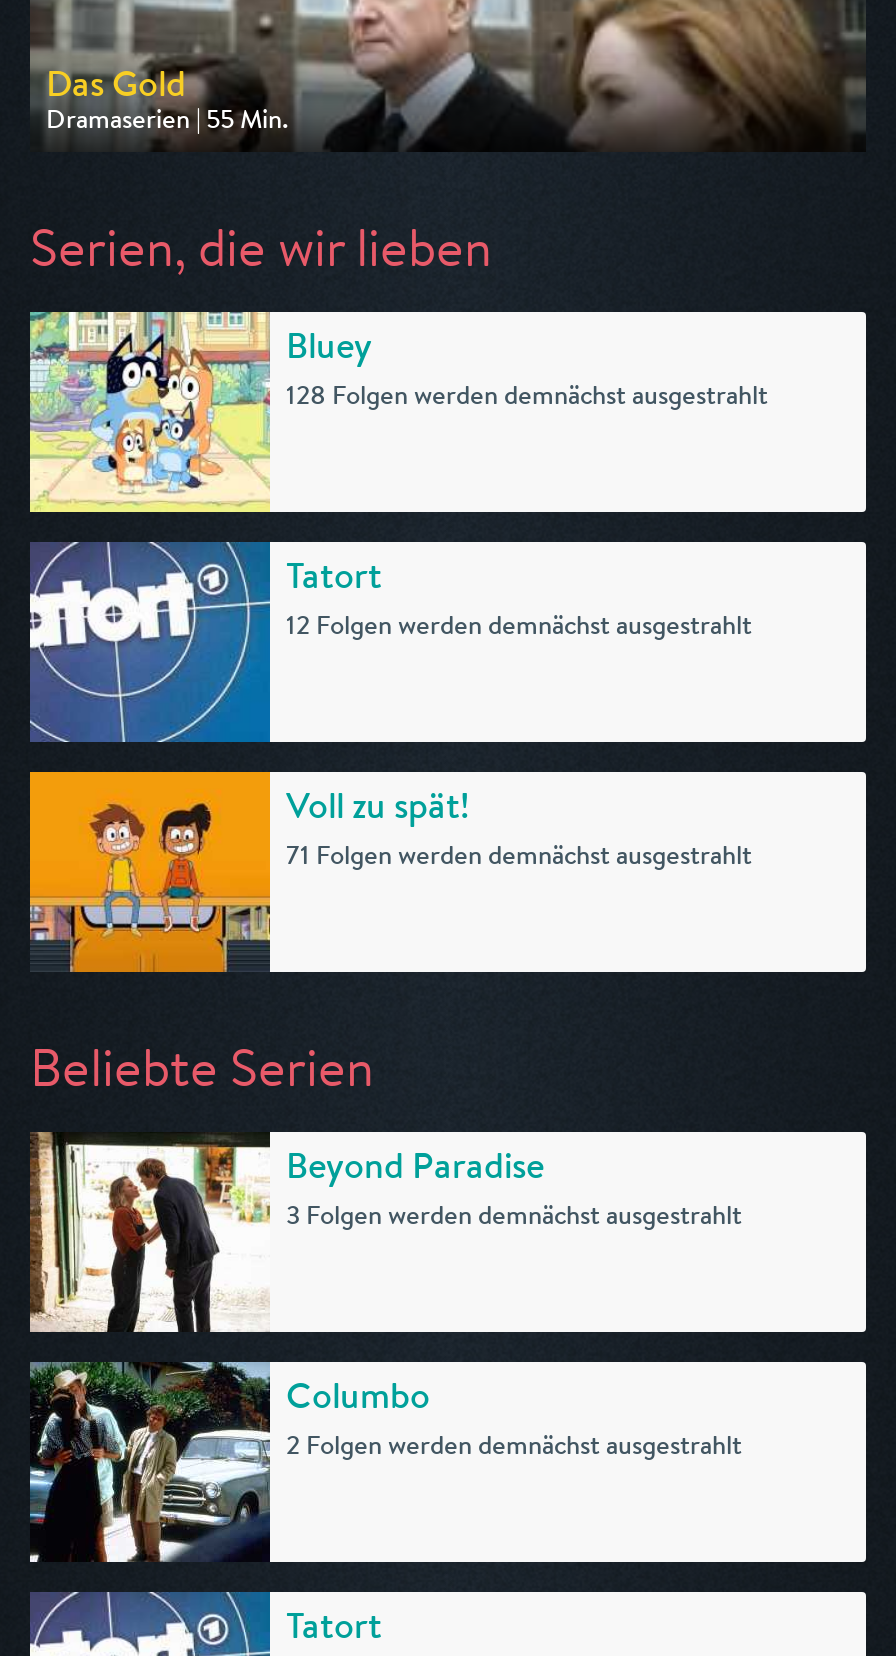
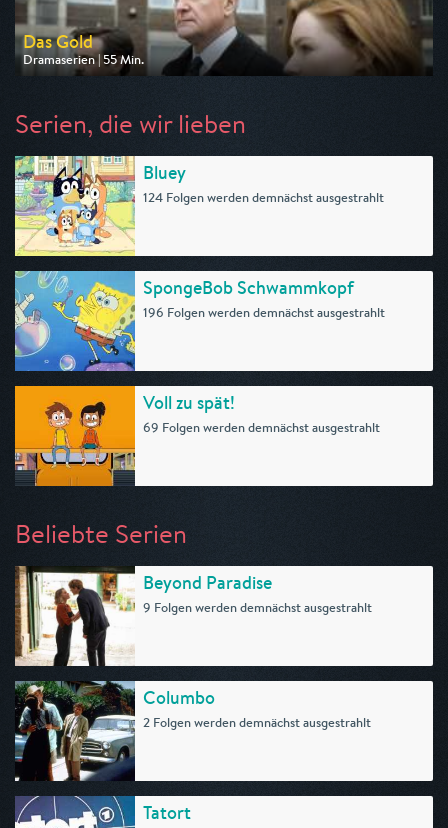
- 128 Folgen werden demnächst ausgestrahlt
+ 124 Folgen werden demnächst ausgestrahlt

- [image]
- Tatort
- 12 Folgen werden demnächst ausgestrahlt
+ [image]
+ SpongeBob Schwammkopf
+ 196 Folgen werden demnächst ausgestrahlt

- 71 Folgen werden demnächst ausgestrahlt
+ 69 Folgen werden demnächst ausgestrahlt

- 3 Folgen werden demnächst ausgestrahlt
+ 9 Folgen werden demnächst ausgestrahlt
